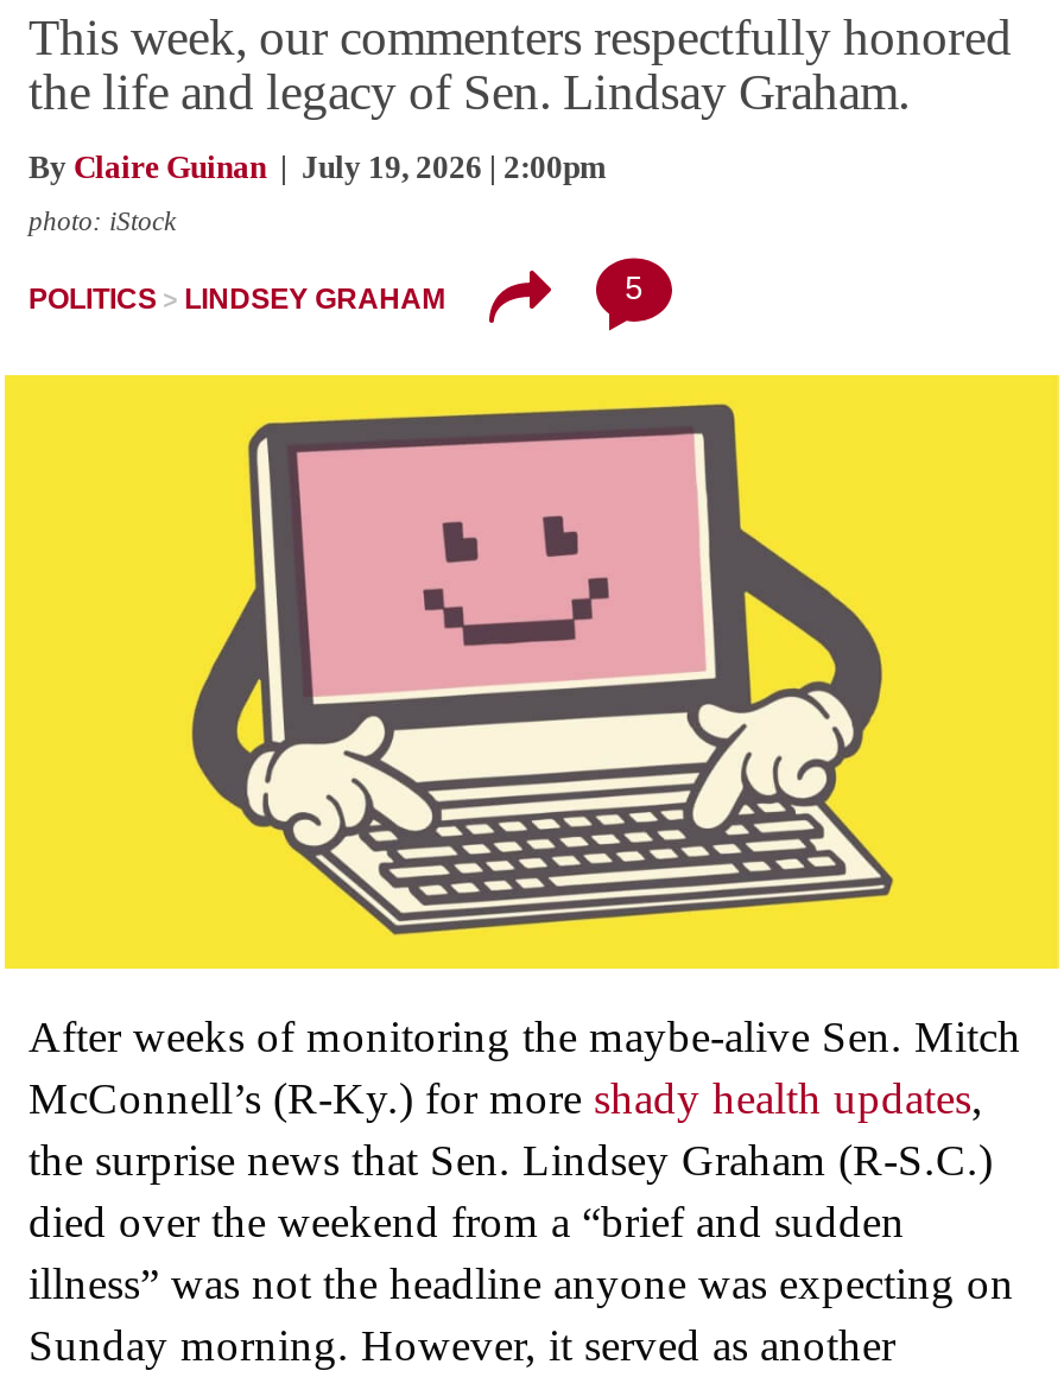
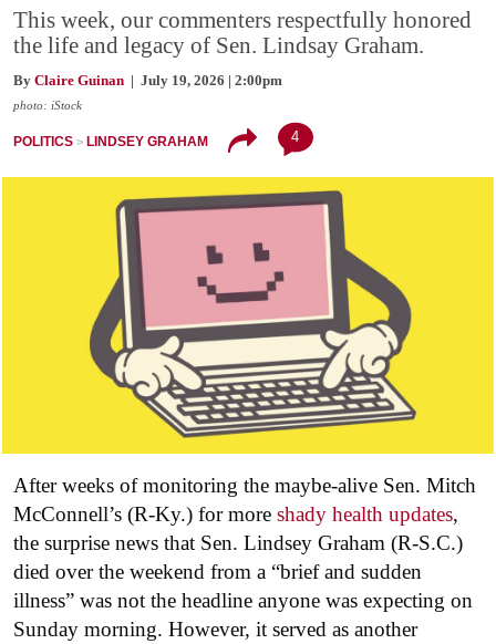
- 5
+ 4
